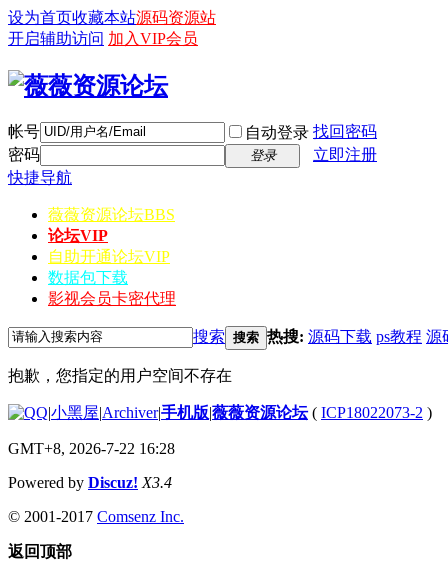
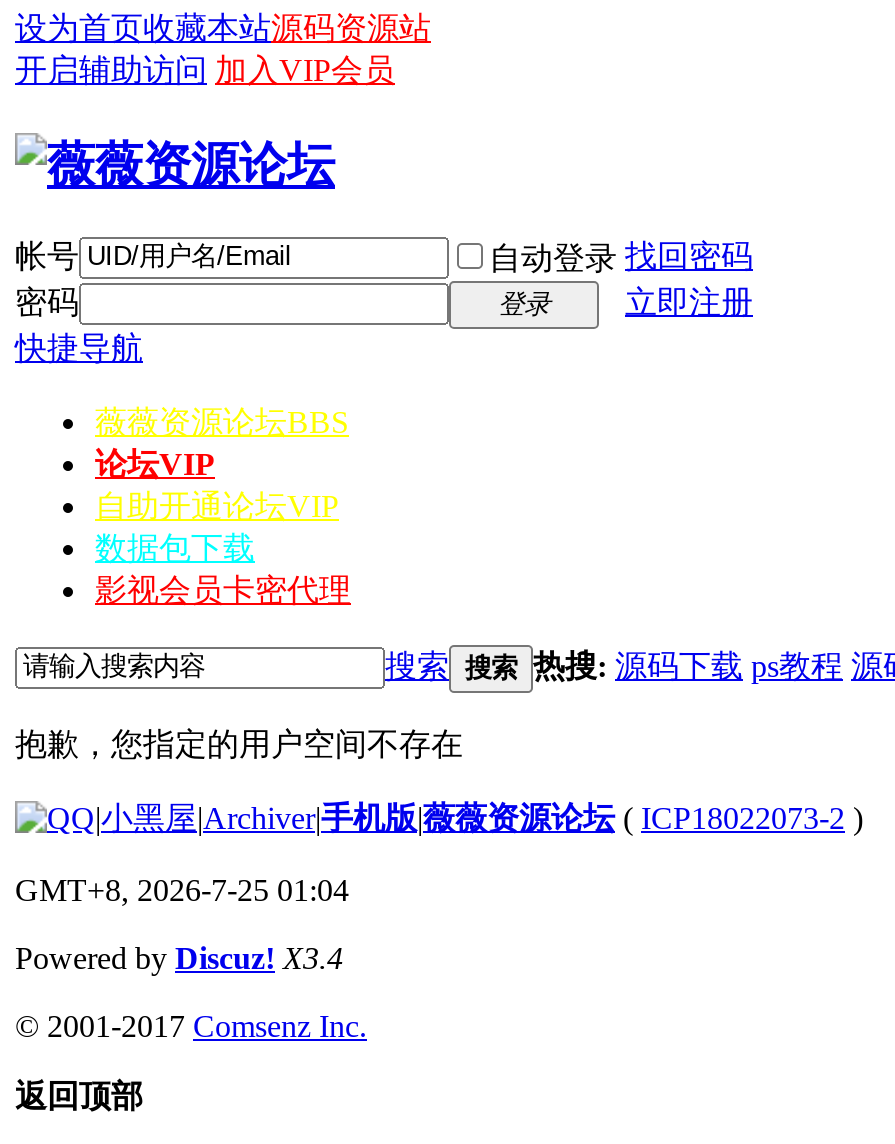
- GMT+8, 2026-7-22 16:28
+ GMT+8, 2026-7-25 01:04
